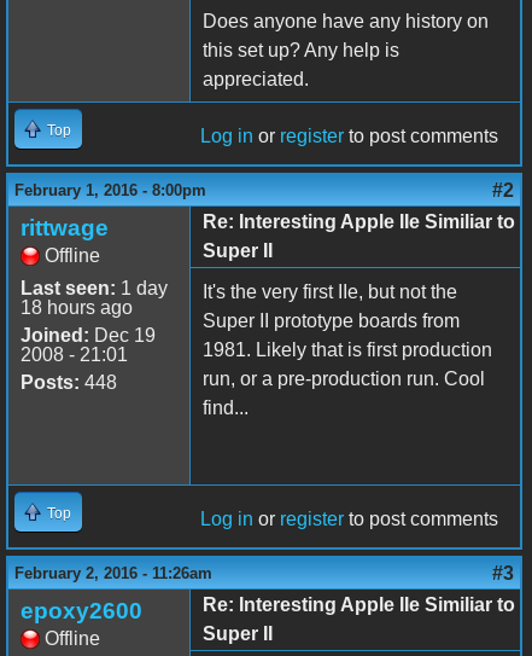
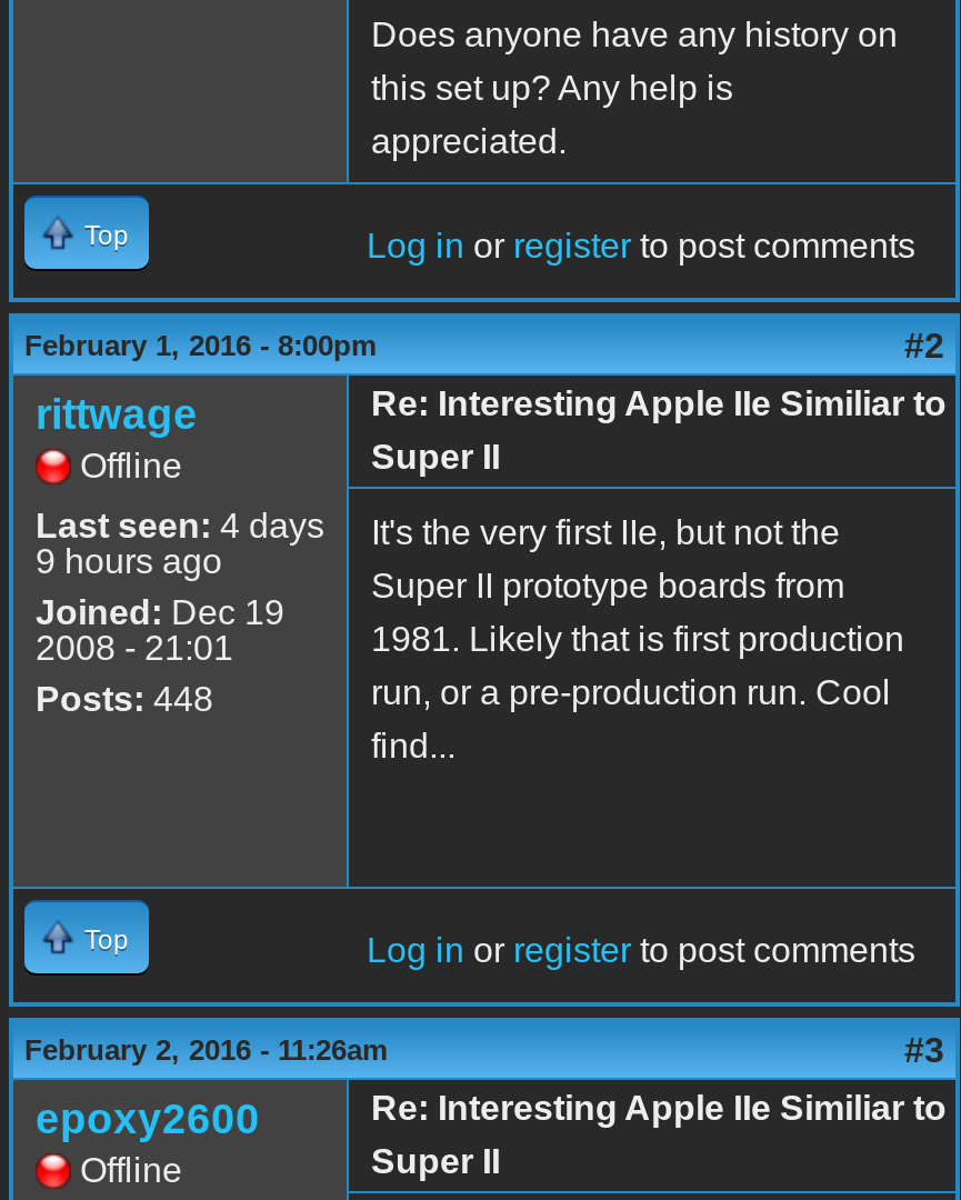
- Last seen: 1 day
+ Last seen: 4 days

- 18 hours ago
+ 9 hours ago
